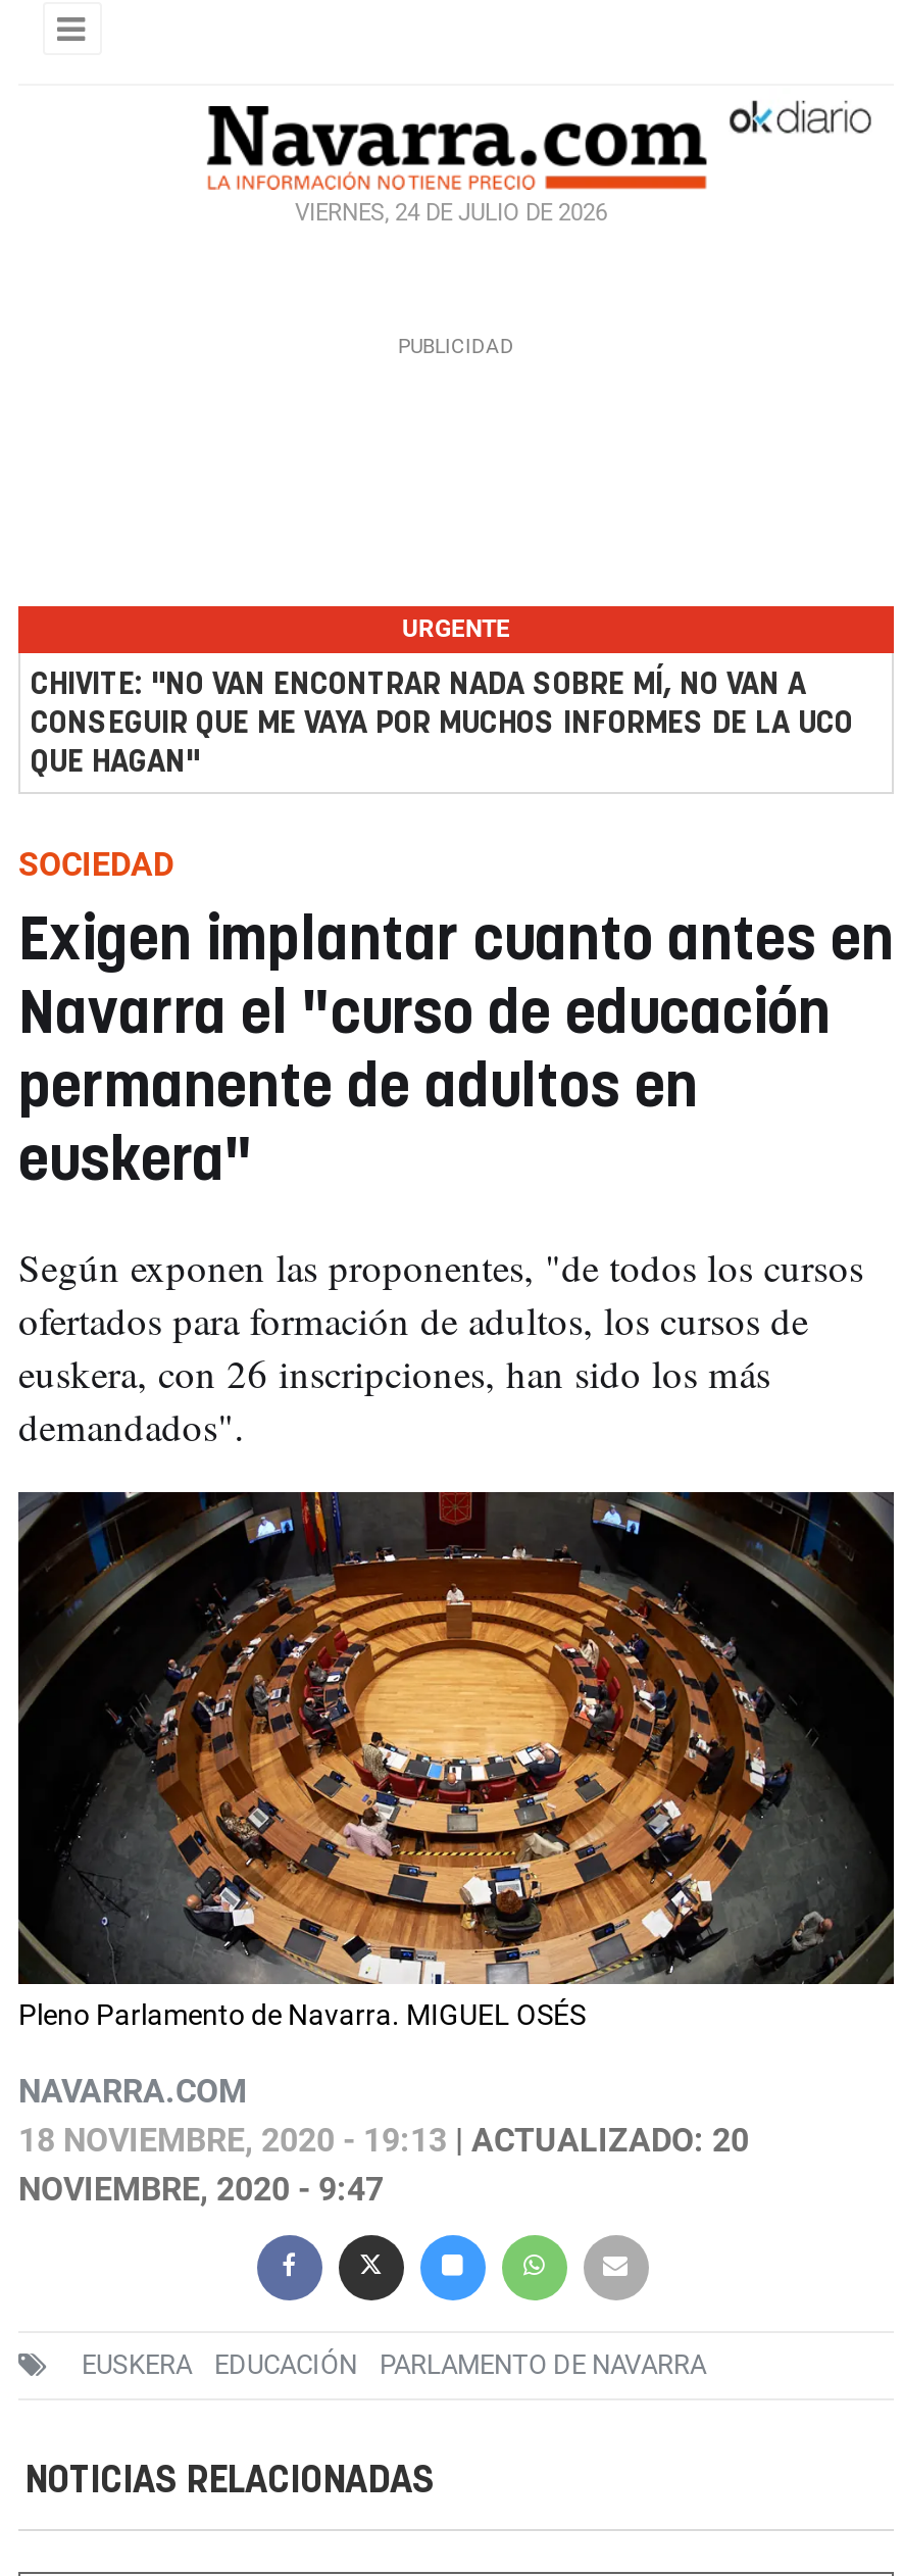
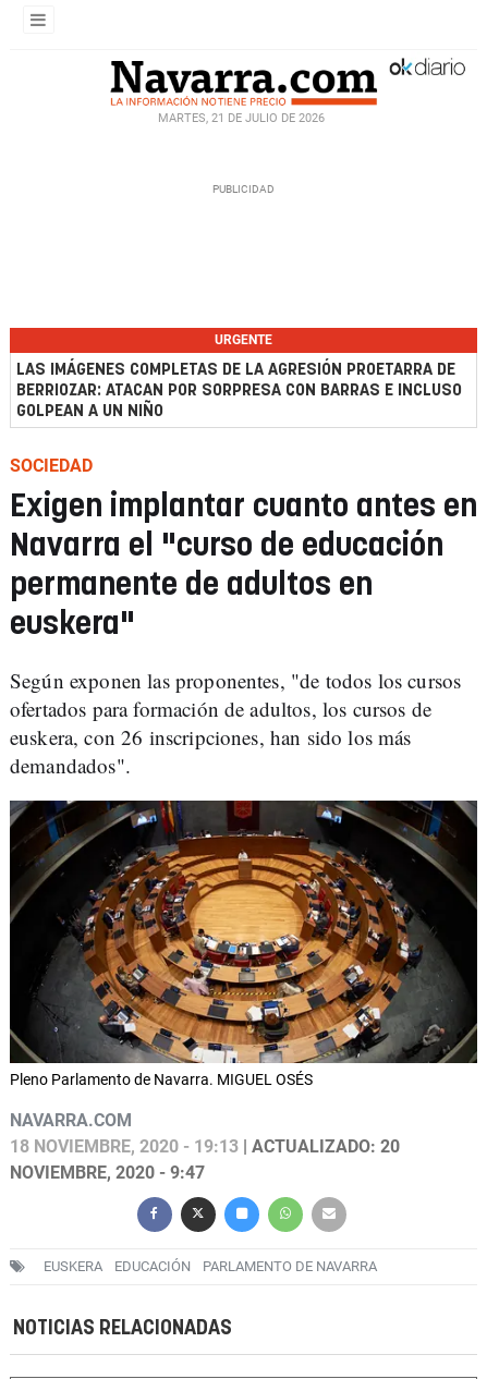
- VIERNES, 24 DE JULIO DE 2026
+ MARTES, 21 DE JULIO DE 2026

- CHIVITE: "NO VAN ENCONTRAR NADA SOBRE MÍ, NO VAN A
- CONSEGUIR QUE ME VAYA POR MUCHOS INFORMES DE LA UCO
- QUE HAGAN"
+ LAS IMÁGENES COMPLETAS DE LA AGRESIÓN PROETARRA DE
+ BERRIOZAR: ATACAN POR SORPRESA CON BARRAS E INCLUSO
+ GOLPEAN A UN NIÑO
